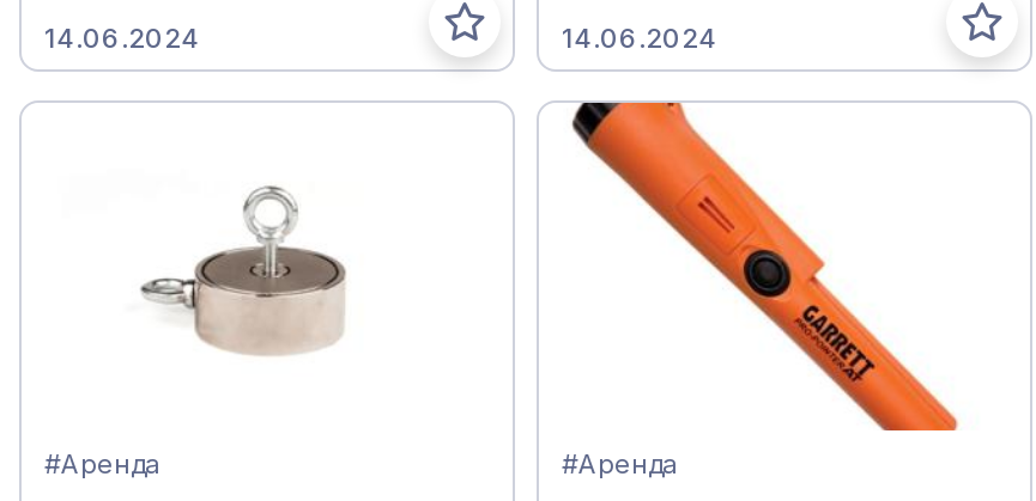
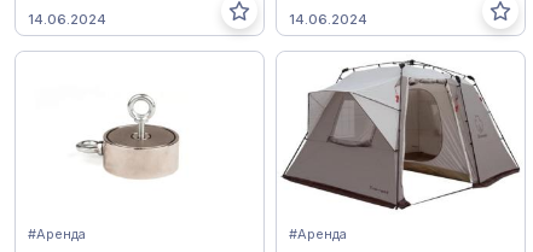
- [image]
+ [image]
